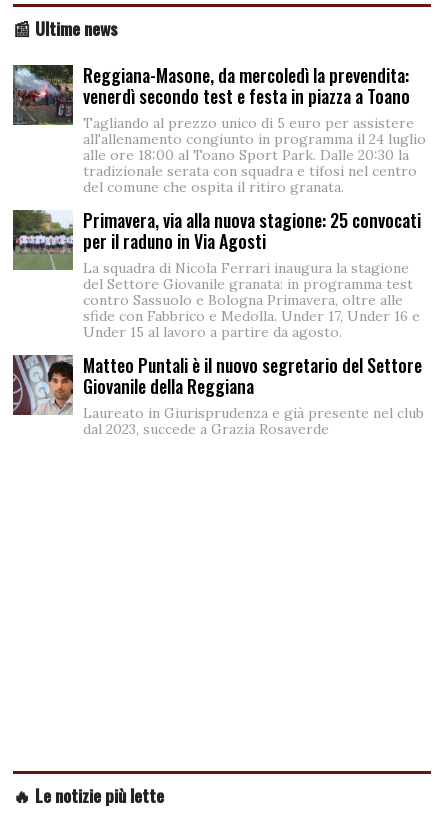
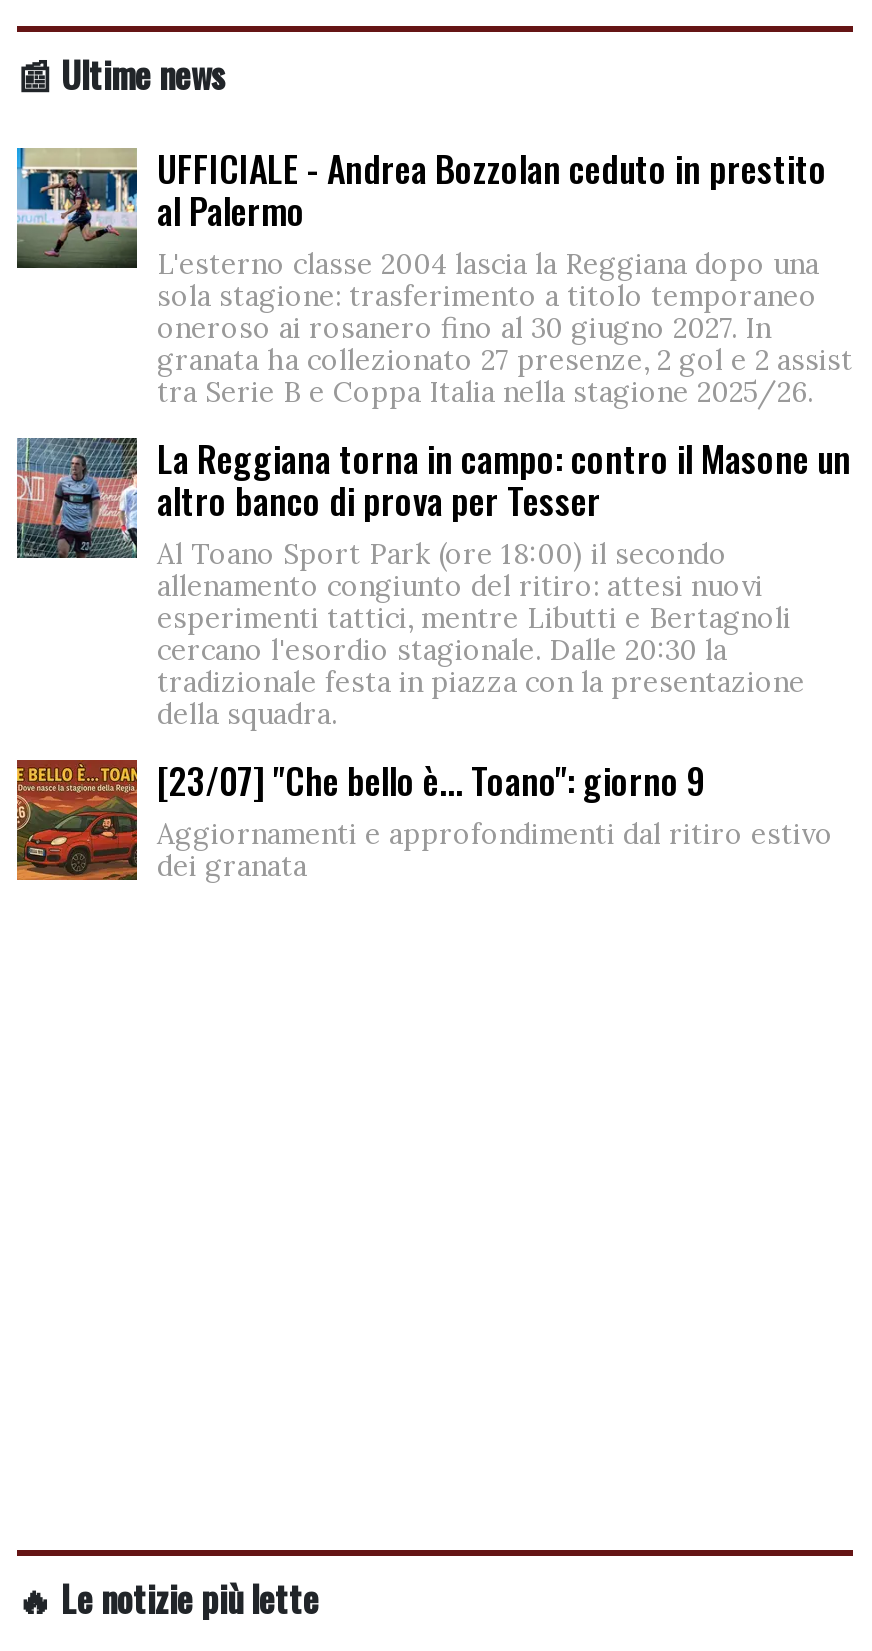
- [image]
- Reggiana-Masone, da mercoledì la prevendita:
- venerdì secondo test e festa in piazza a Toano
- Tagliando al prezzo unico di 5 euro per assistere
- all'allenamento congiunto in programma il 24 luglio
- alle ore 18:00 al Toano Sport Park. Dalle 20:30 la
- tradizionale serata con squadra e tifosi nel centro
- del comune che ospita il ritiro granata.
- Primavera, via alla nuova stagione: 25 convocati
- per il raduno in Via Agosti
- La squadra di Nicola Ferrari inaugura la stagione
- del Settore Giovanile granata: in programma test
- contro Sassuolo e Bologna Primavera, oltre alle
- sfide con Fabbrico e Medolla. Under 17, Under 16 e
- Under 15 al lavoro a partire da agosto.
- Matteo Puntali è il nuovo segretario del Settore
- Giovanile della Reggiana
- Laureato in Giurisprudenza e già presente nel club
- dal 2023, succede a Grazia Rosaverde
+ [image]
+ UFFICIALE - Andrea Bozzolan ceduto in prestito
+ al Palermo
+ L'esterno classe 2004 lascia la Reggiana dopo una
+ sola stagione: trasferimento a titolo temporaneo
+ oneroso ai rosanero fino al 30 giugno 2027. In
+ granata ha collezionato 27 presenze, 2 gol e 2 assist
+ tra Serie B e Coppa Italia nella stagione 2025/26.
+ La Reggiana torna in campo: contro il Masone un
+ altro banco di prova per Tesser
+ Al Toano Sport Park (ore 18:00) il secondo
+ allenamento congiunto del ritiro: attesi nuovi
+ esperimenti tattici, mentre Libutti e Bertagnoli
+ cercano l'esordio stagionale. Dalle 20:30 la
+ tradizionale festa in piazza con la presentazione
+ della squadra.
+ [23/07] "Che bello è... Toano": giorno 9
+ Aggiornamenti e approfondimenti dal ritiro estivo
+ dei granata

- [image]
+ [image]

- [image]
+ [image]
